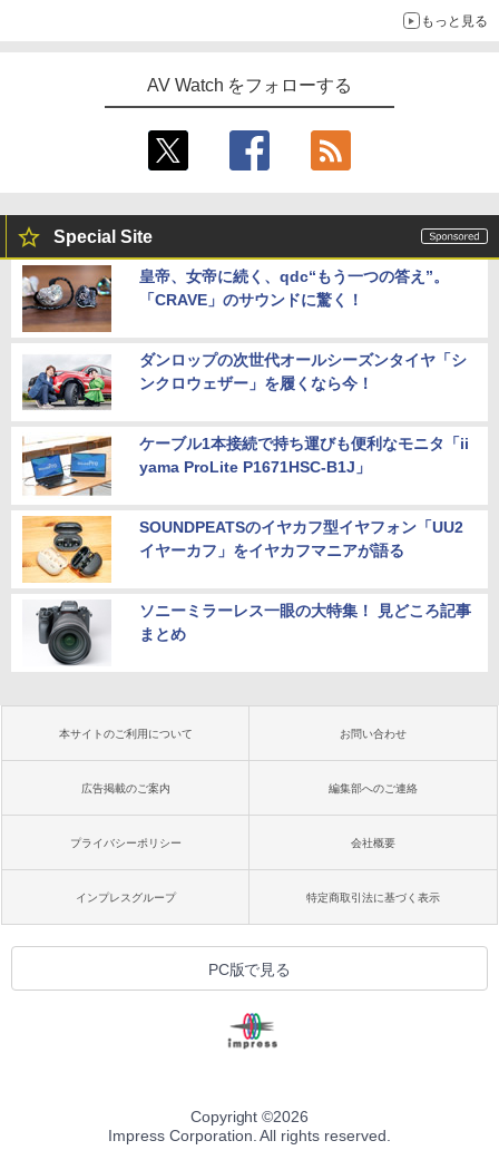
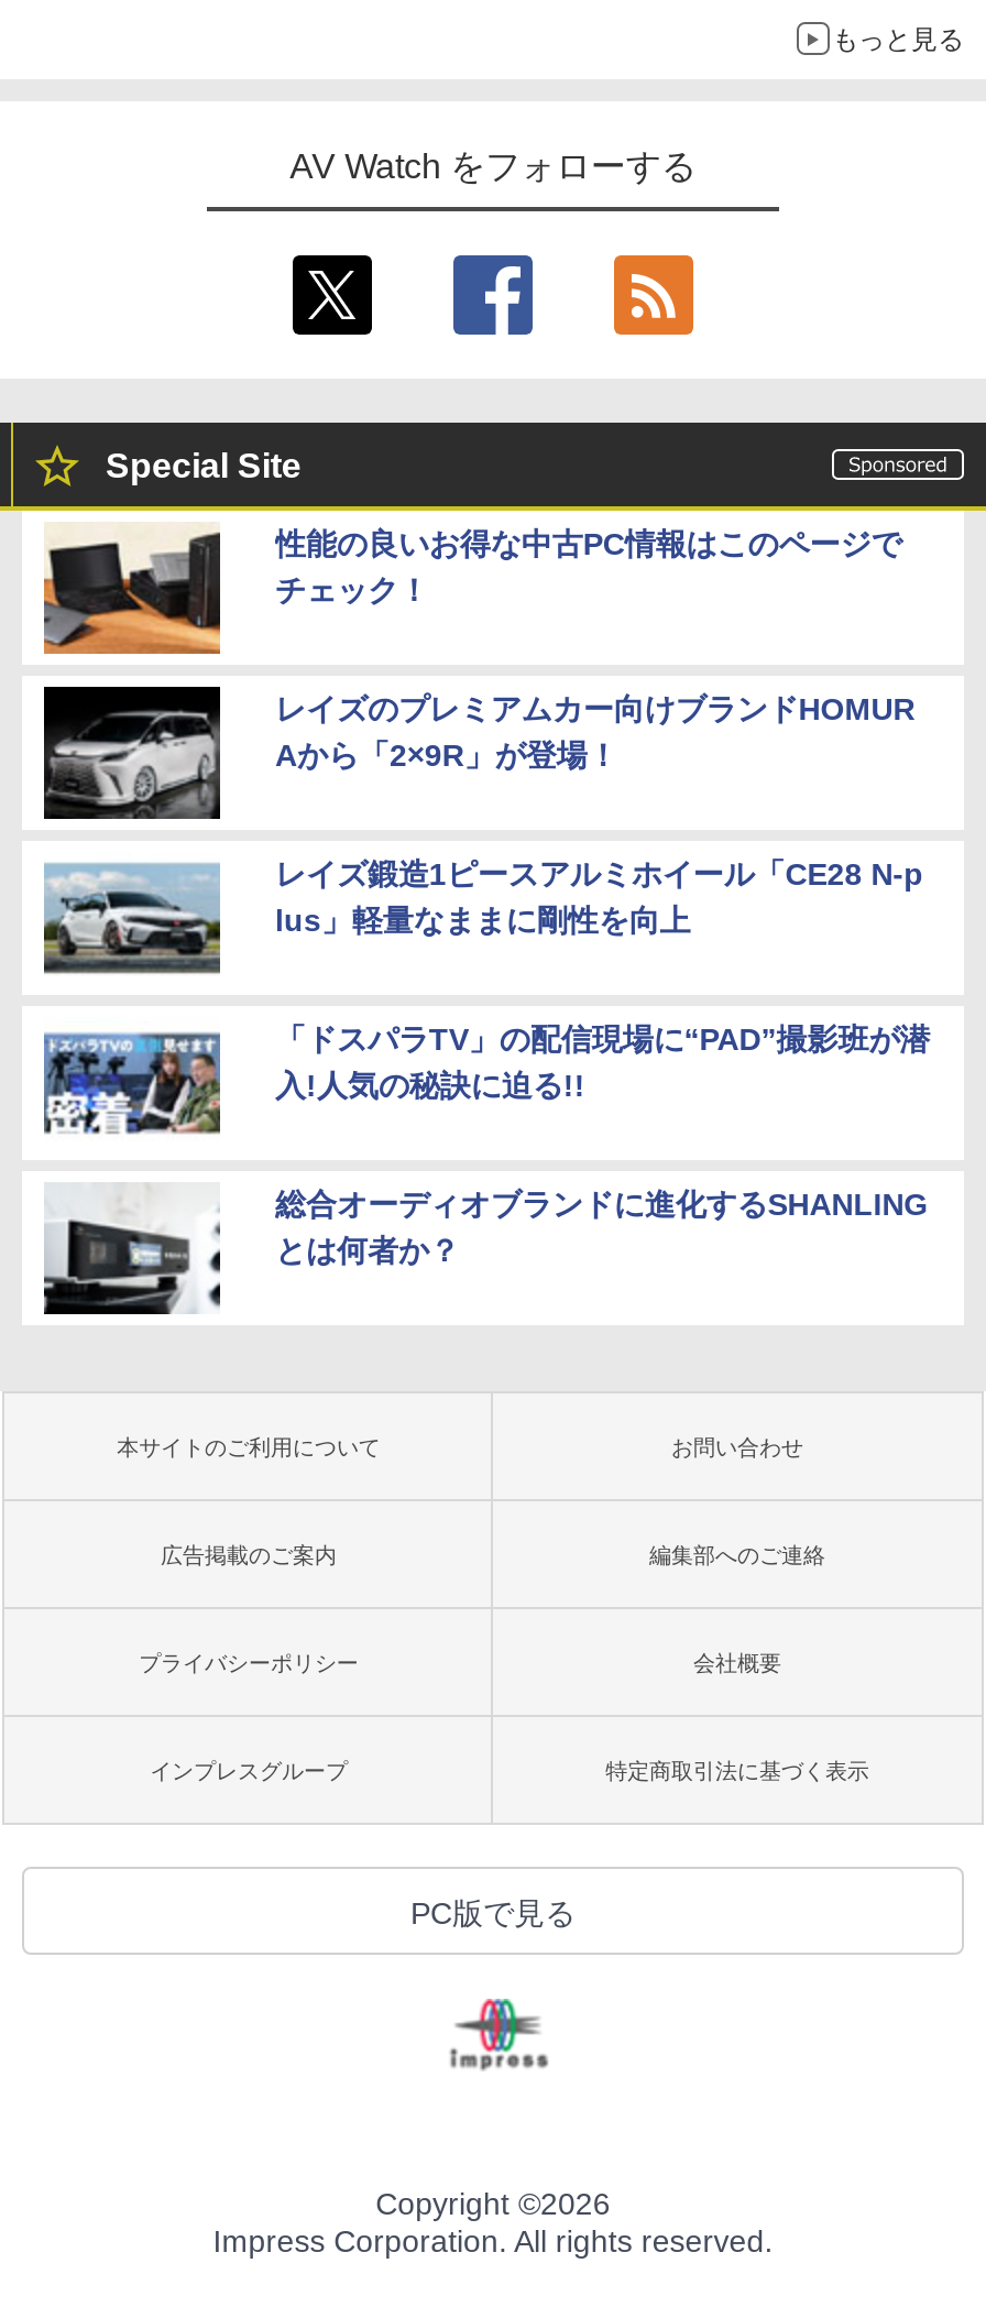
- [image]
- 皇帝、女帝に続く、qdc“もう一つの答え”。
- 「CRAVE」のサウンドに驚く！
+ [image]
+ 性能の良いお得な中古PC情報はこのページで
+ チェック！

- [image]
- ダンロップの次世代オールシーズンタイヤ「シ
- ンクロウェザー」を履くなら今！
+ [image]
+ レイズのプレミアムカー向けブランドHOMUR
+ Aから「2×9R」が登場！

- [image]
- ケーブル1本接続で持ち運びも便利なモニタ「ii
- yama ProLite P1671HSC-B1J」
+ [image]
+ レイズ鍛造1ピースアルミホイール「CE28 N-p
+ lus」軽量なままに剛性を向上

- [image]
- SOUNDPEATSのイヤカフ型イヤフォン「UU2
- イヤーカフ」をイヤカフマニアが語る
+ [image]
+ 「ドスパラTV」の配信現場に“PAD”撮影班が潜
+ 入!人気の秘訣に迫る!!

- [image]
- ソニーミラーレス一眼の大特集！ 見どころ記事
- まとめ
+ [image]
+ 総合オーディオブランドに進化するSHANLING
+ とは何者か？
